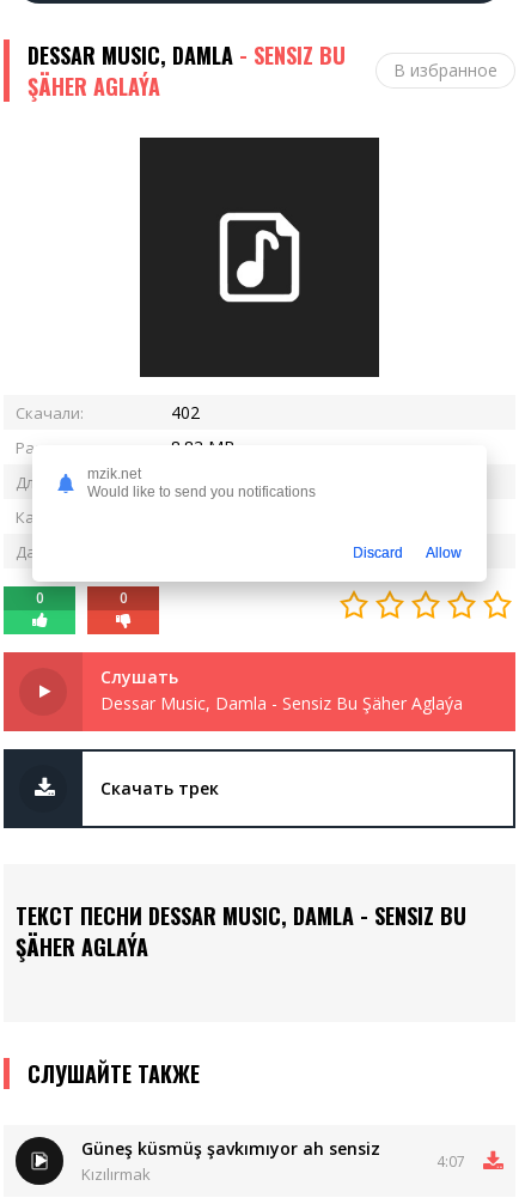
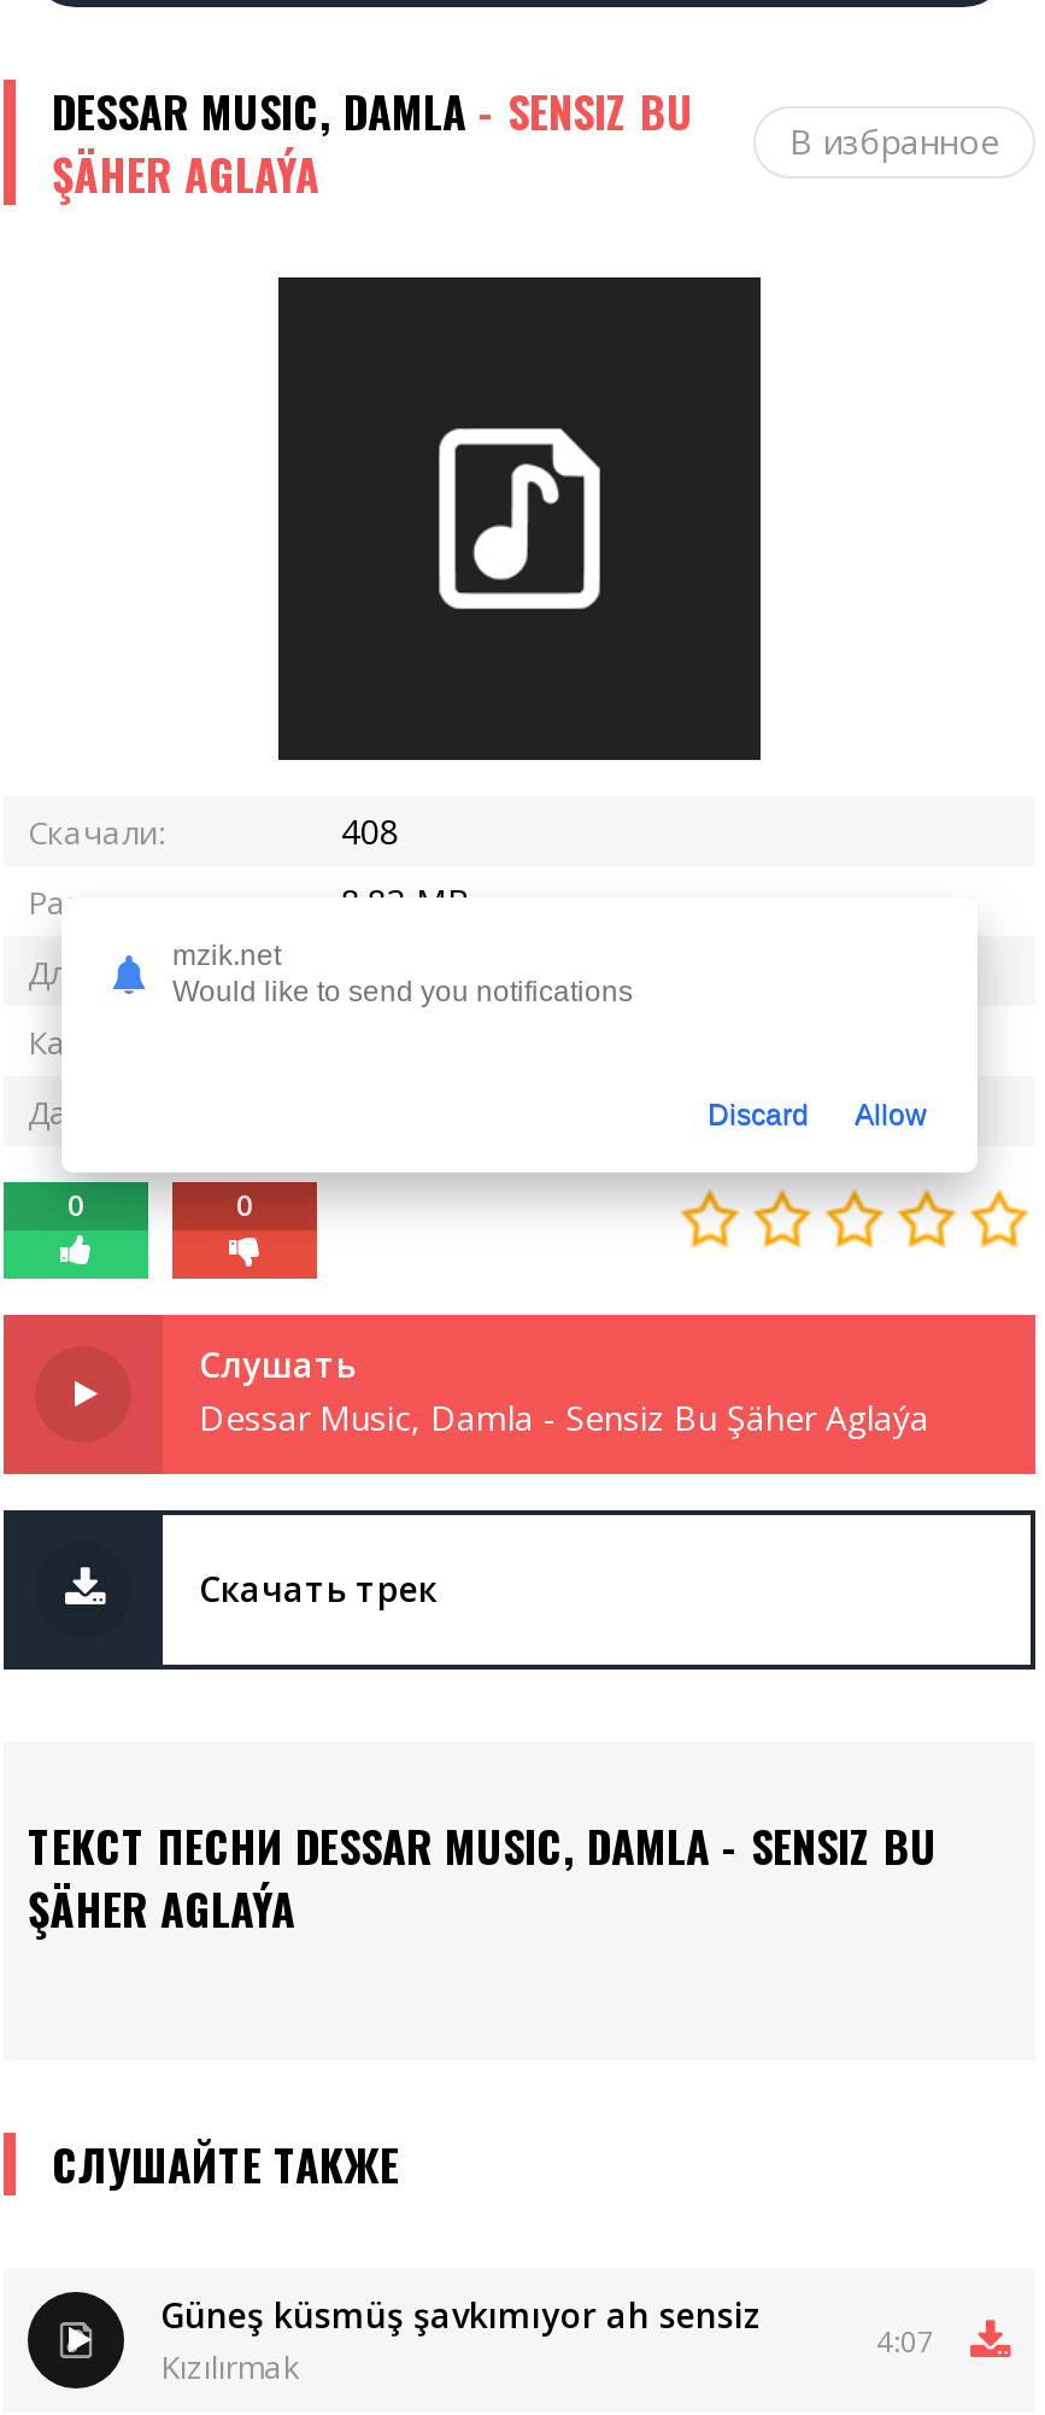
- 402
+ 408
